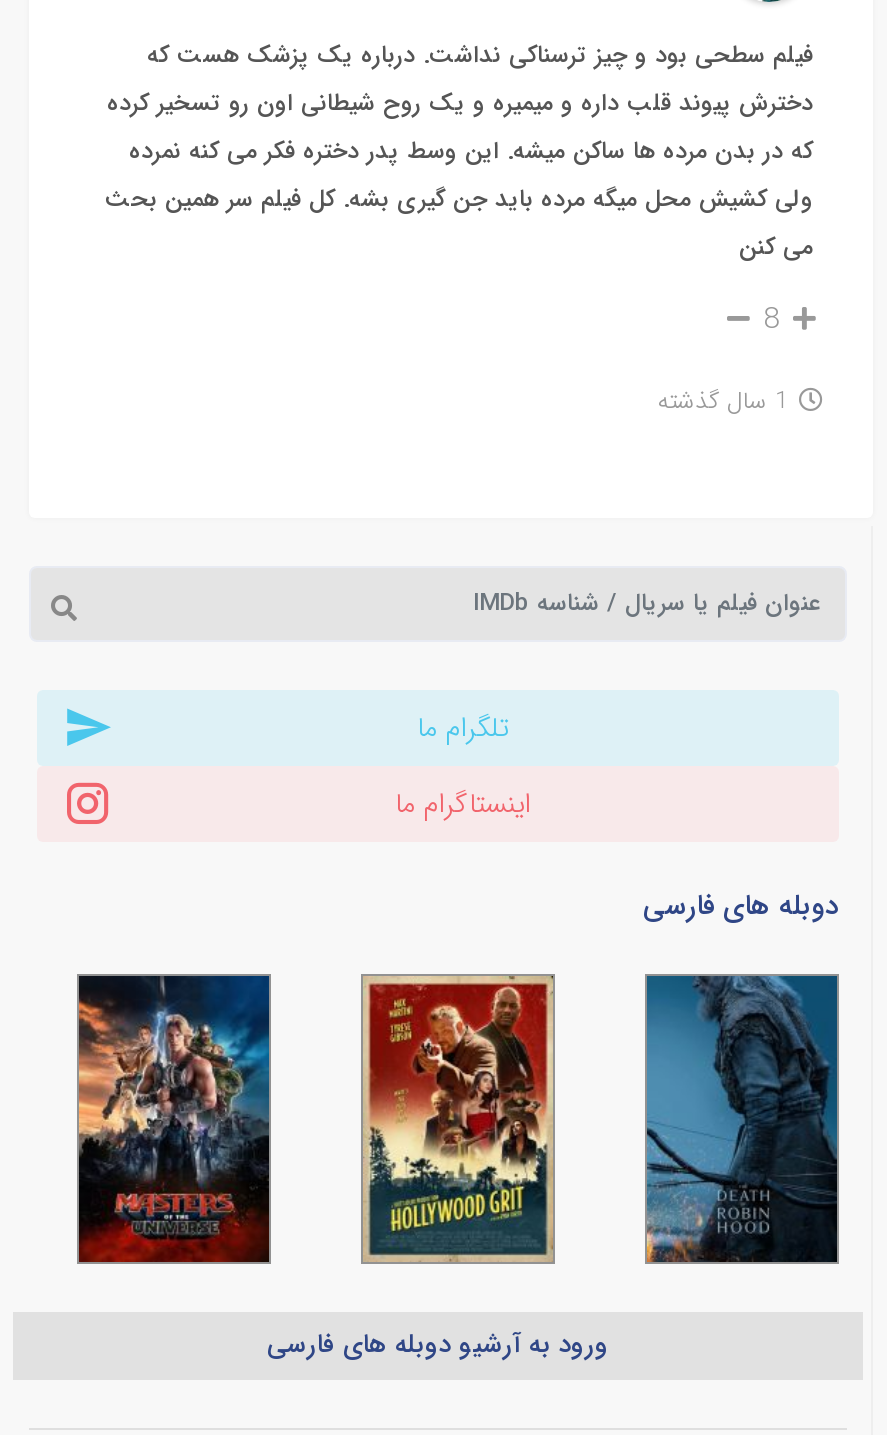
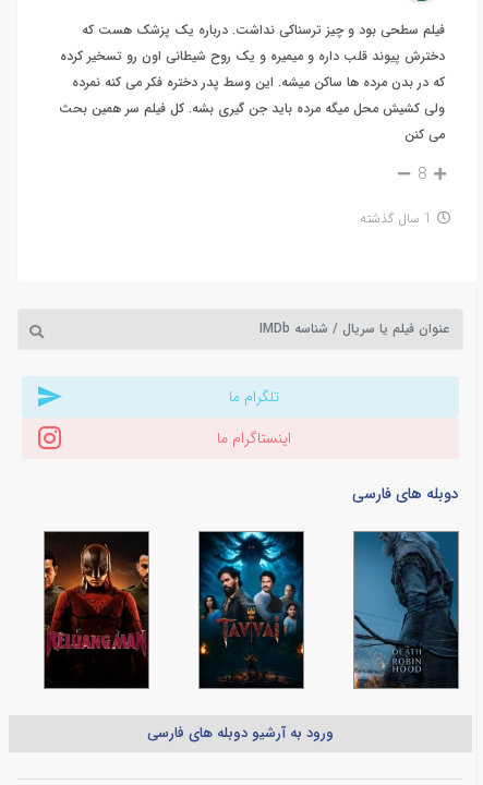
- [image]
+ [image]

- [image]
+ [image]
